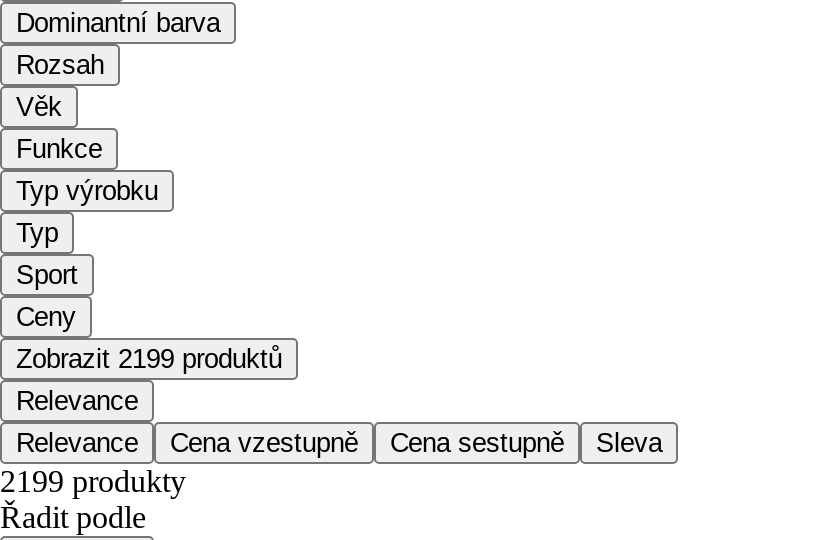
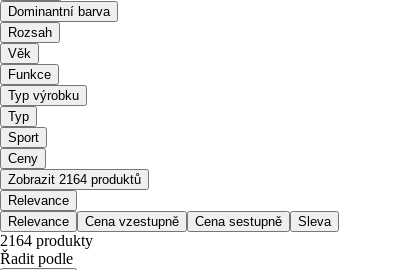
- Zobrazit 2199 produktů
+ Zobrazit 2164 produktů

- 2199 produkty
+ 2164 produkty
